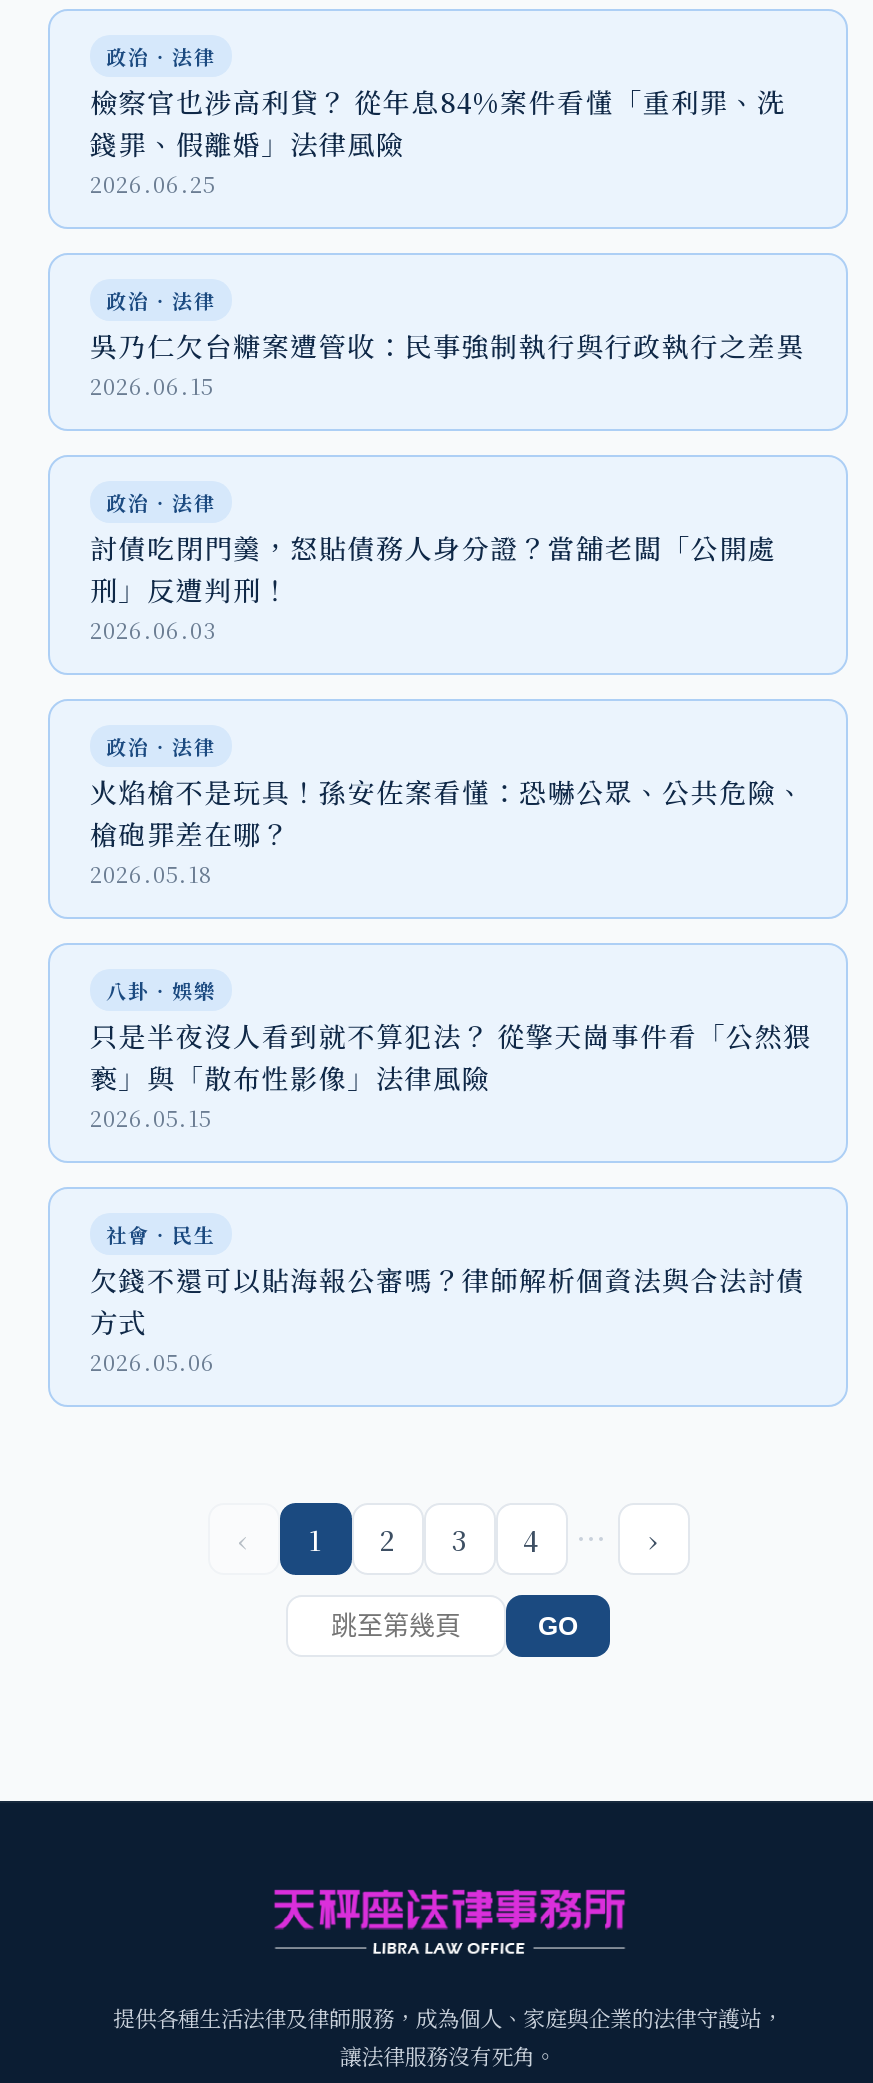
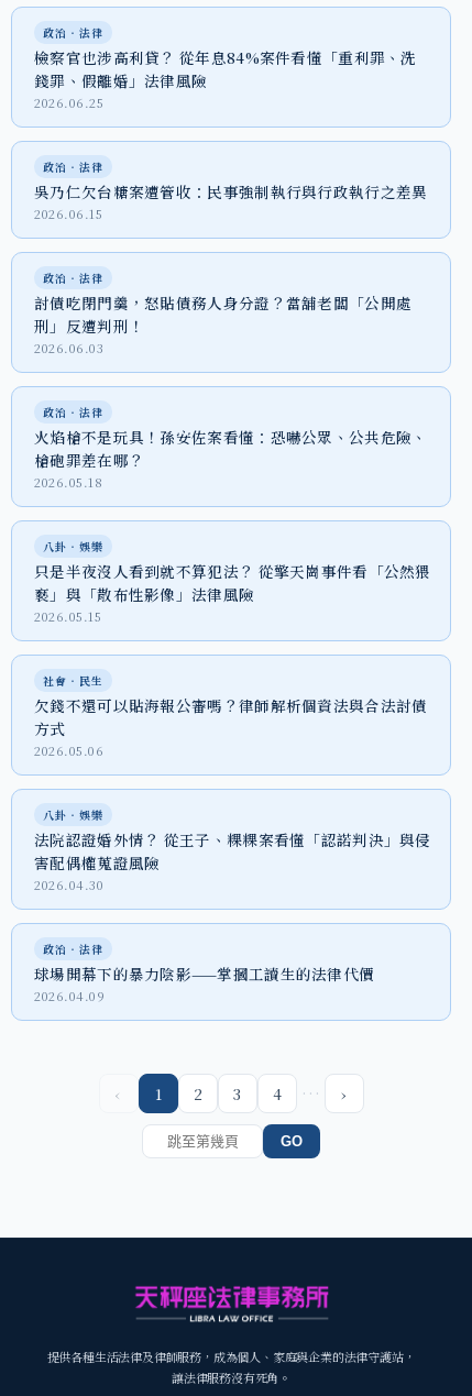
+ 八卦‧娛樂
+ 法院認證婚外情？ 從王子、粿粿案看懂「認諾判決」與侵
+ 害配偶權蒐證風險
+ 2026.04.30

+ 政治‧法律
+ 球場開幕下的暴力陰影——掌摑工讀生的法律代價
+ 2026.04.09
